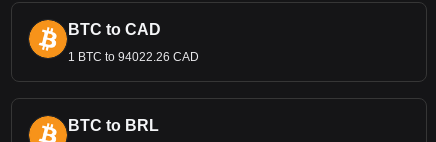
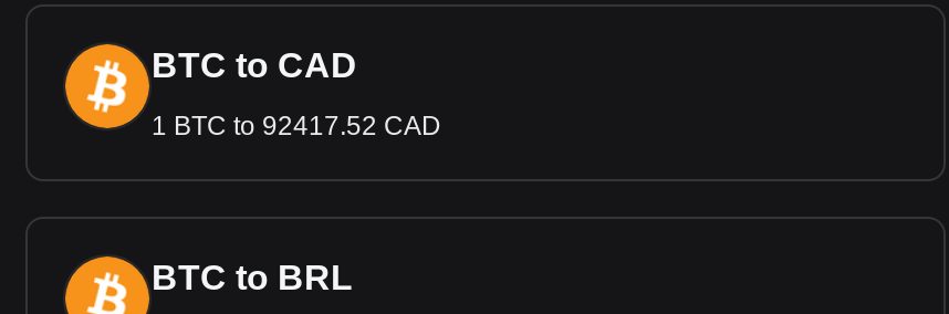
- 1 BTC to 94022.26 CAD
+ 1 BTC to 92417.52 CAD
